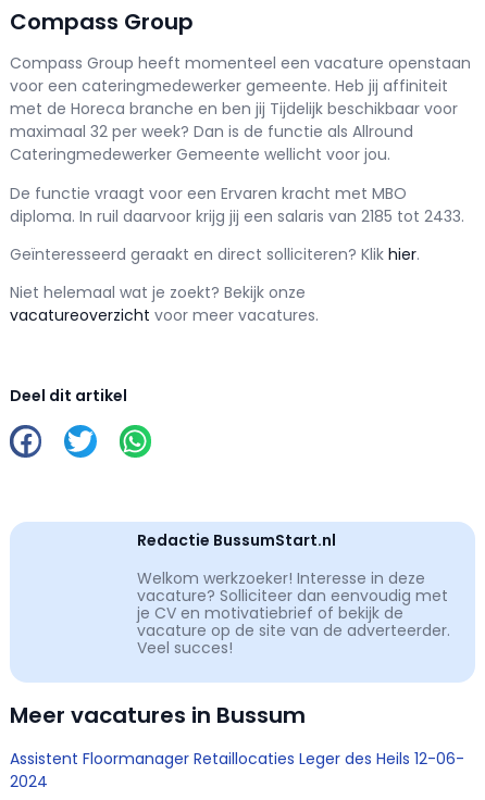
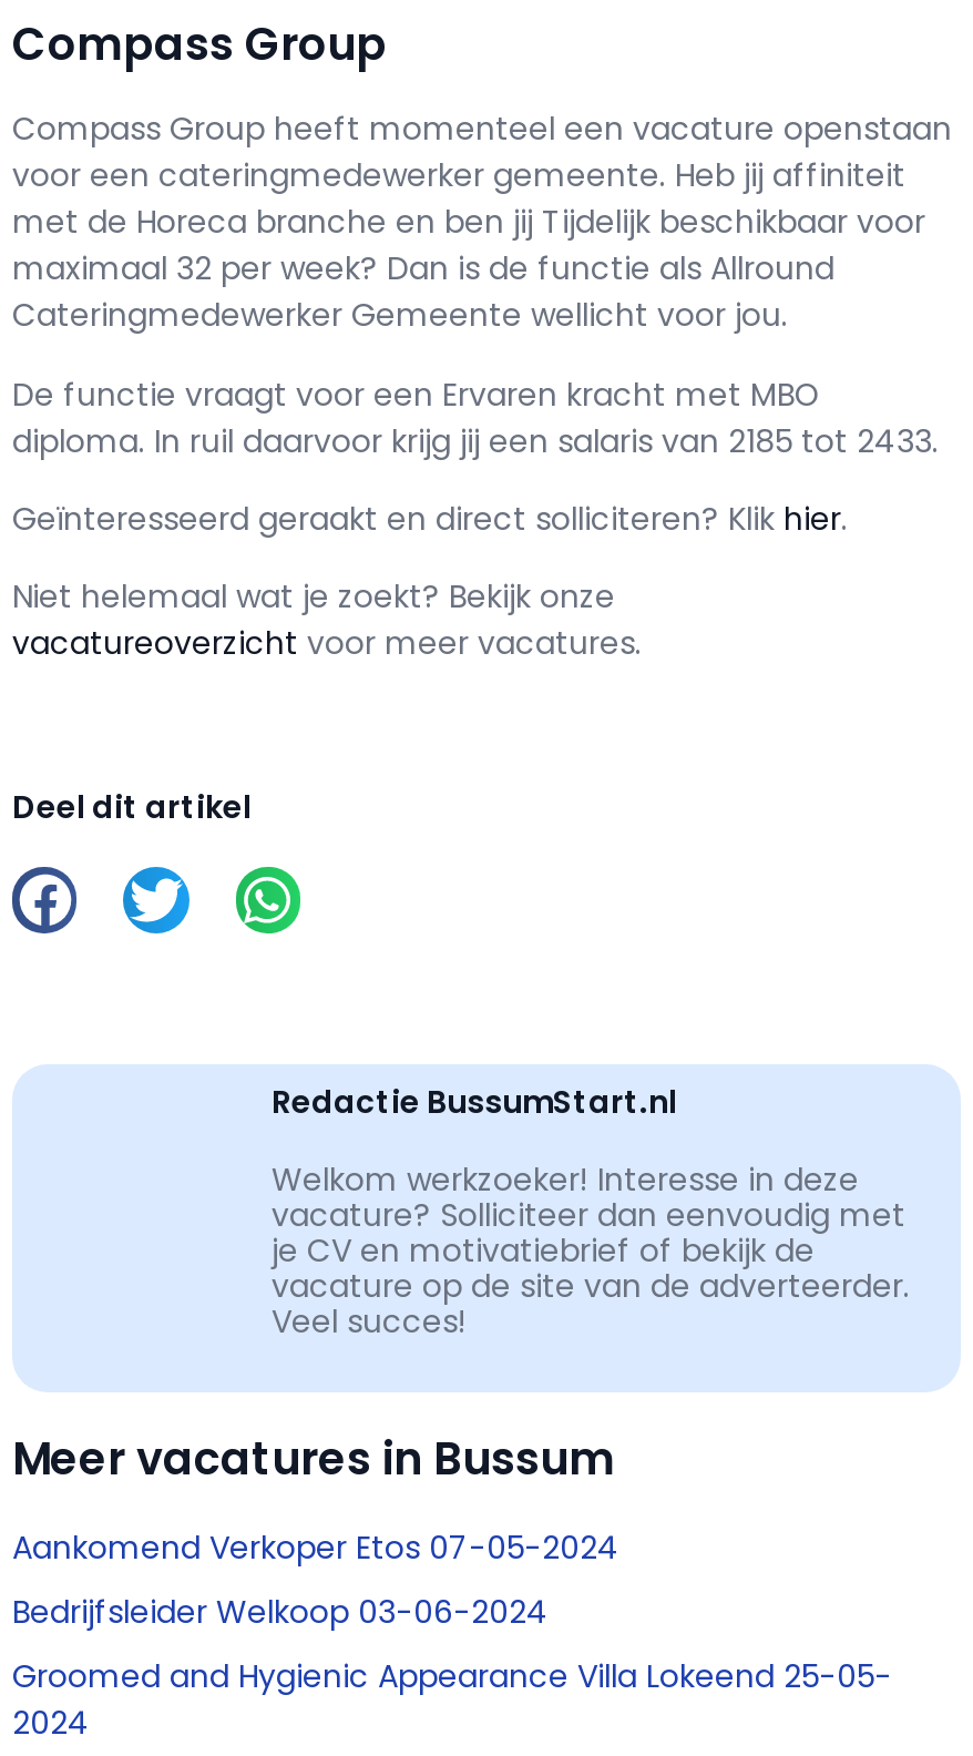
- Assistent Floormanager Retaillocaties Leger des Heils 12-06-
+ Aankomend Verkoper Etos 07-05-2024
+ Bedrijfsleider Welkoop 03-06-2024
+ Groomed and Hygienic Appearance Villa Lokeend 25-05-
